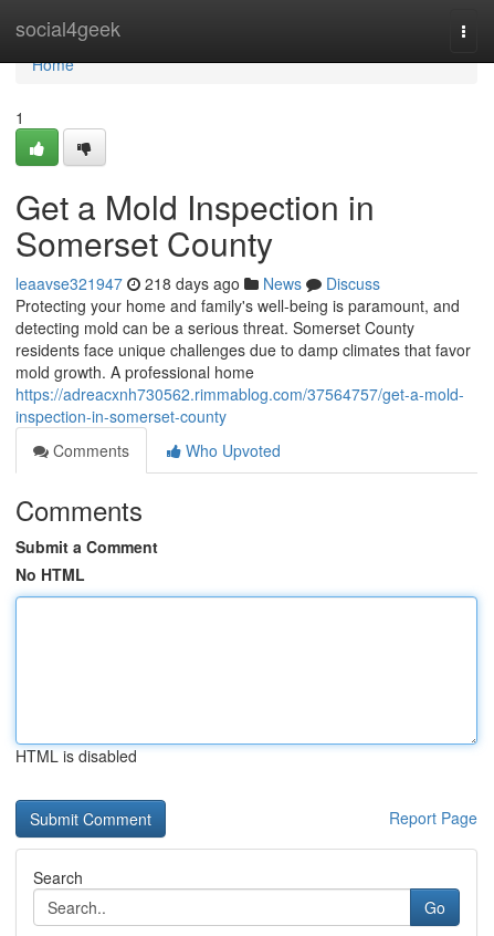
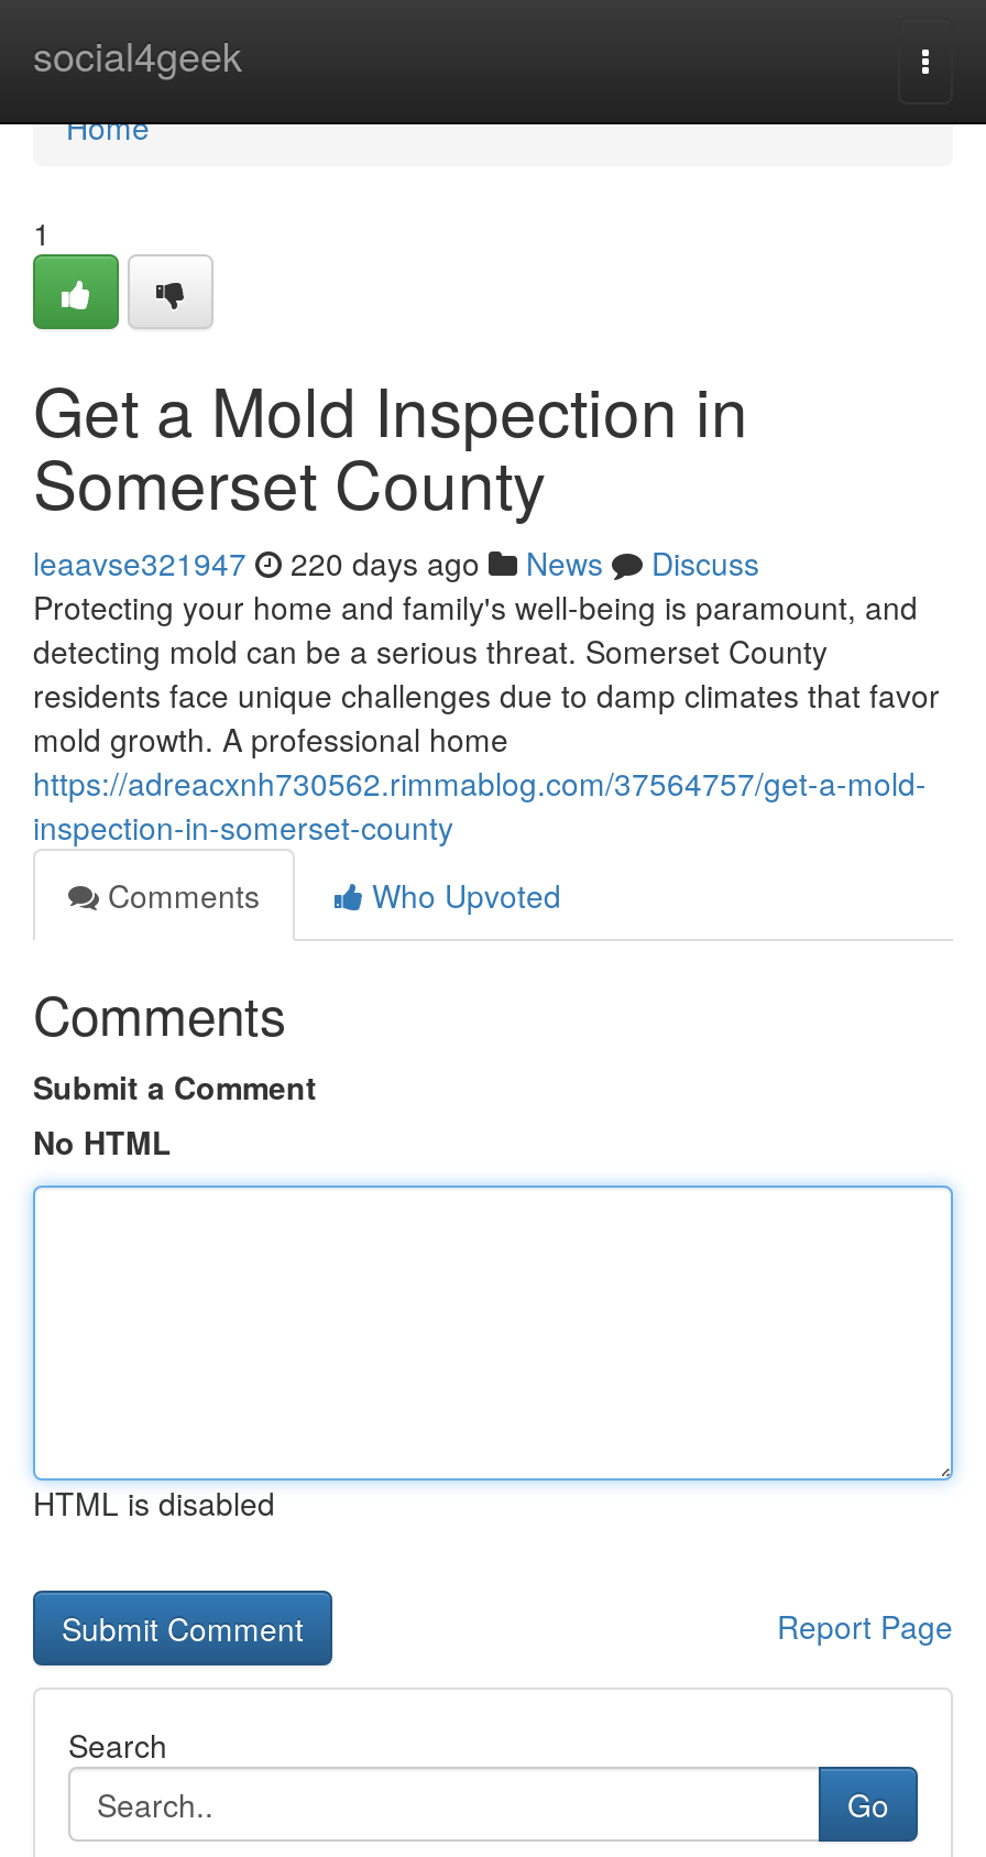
- leaavse321947 218 days ago News Discuss
+ leaavse321947 220 days ago News Discuss
